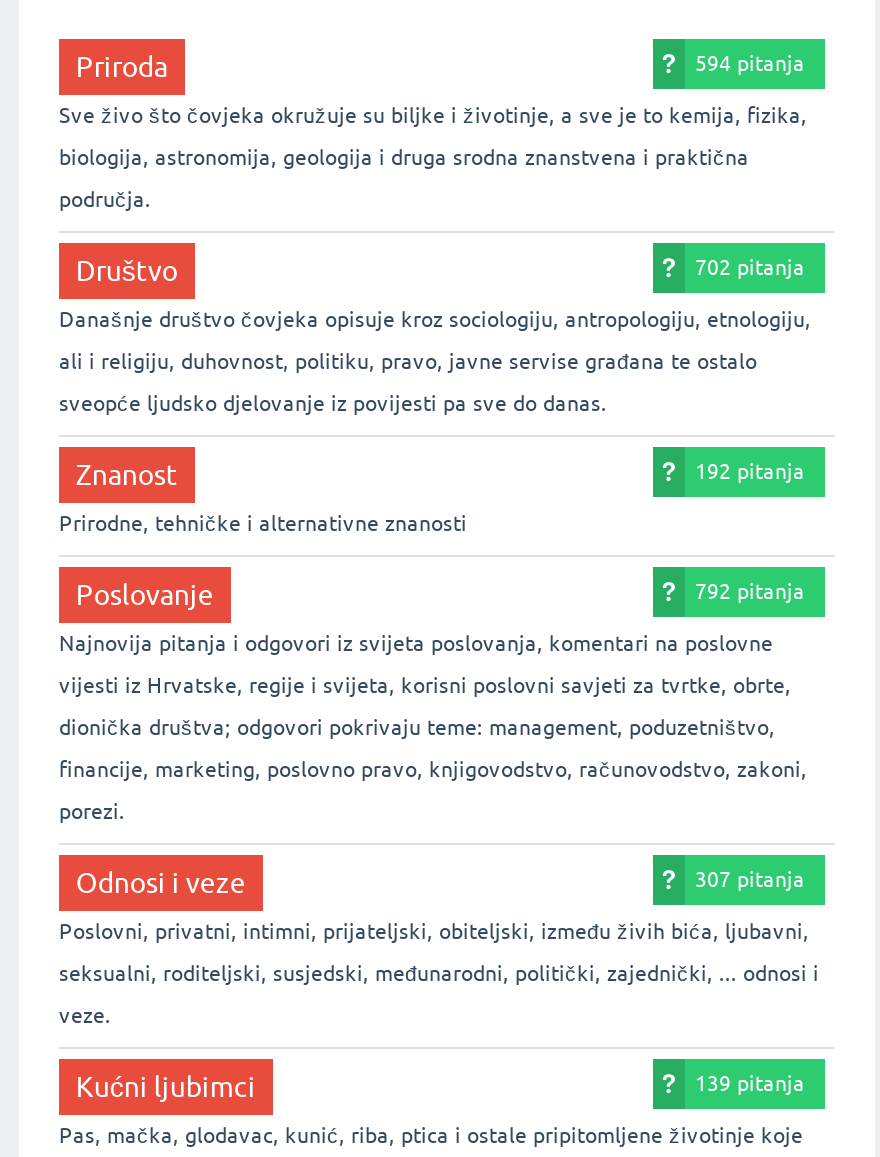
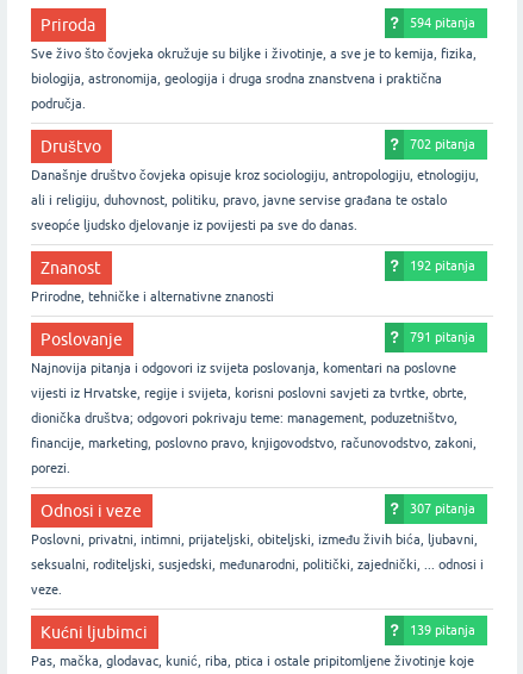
- 792 pitanja
+ 791 pitanja
